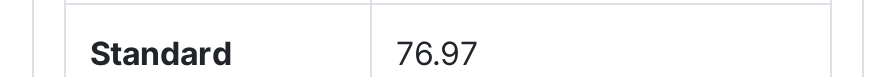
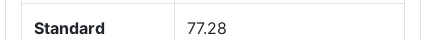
- 76.97
+ 77.28
